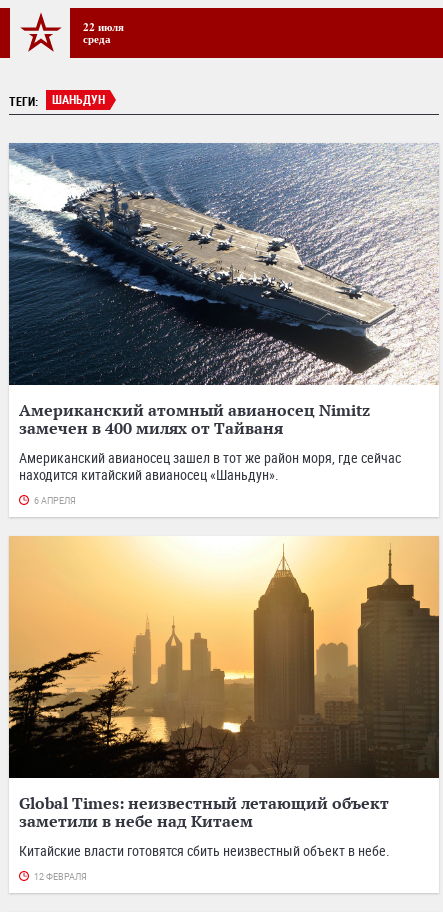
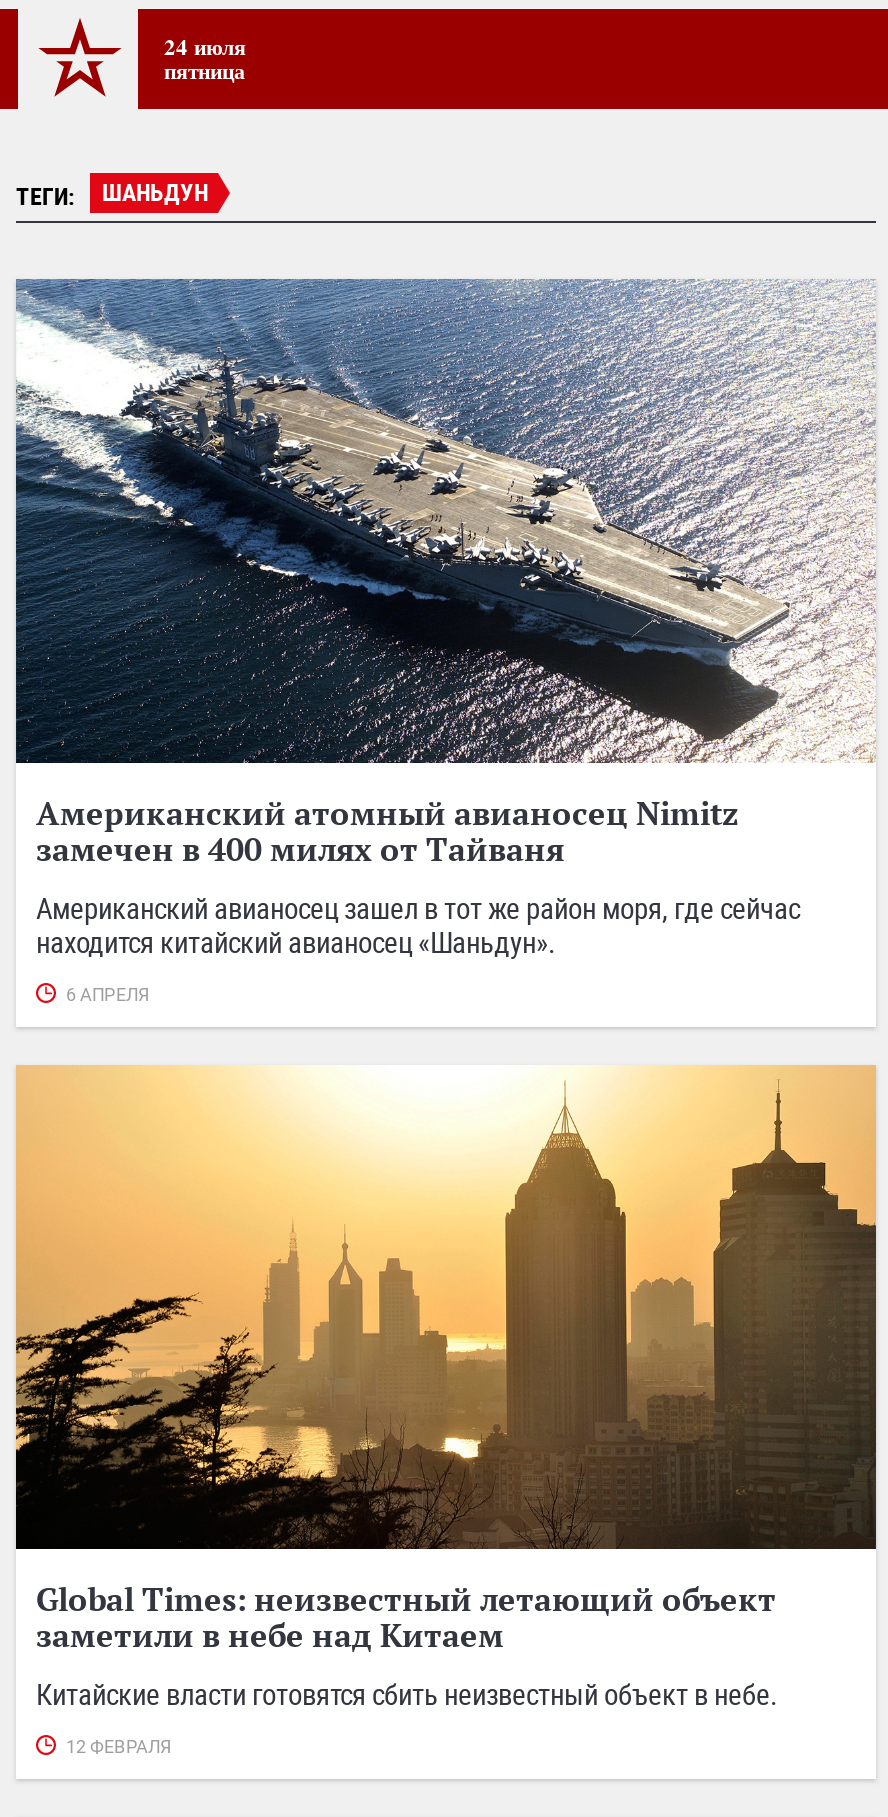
- 22 июля
- среда
+ 24 июля
+ пятница
